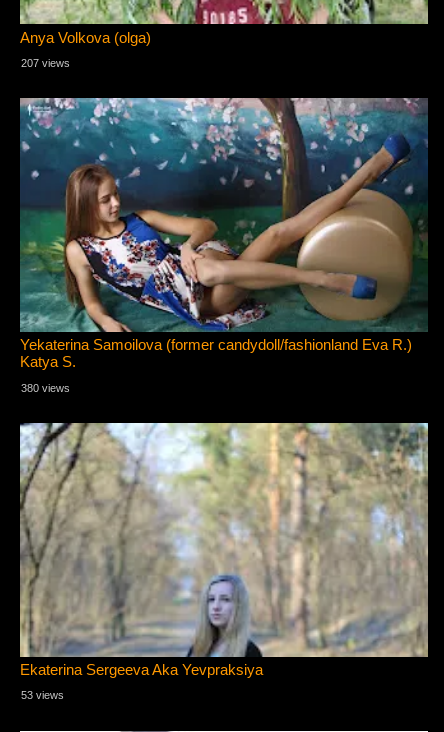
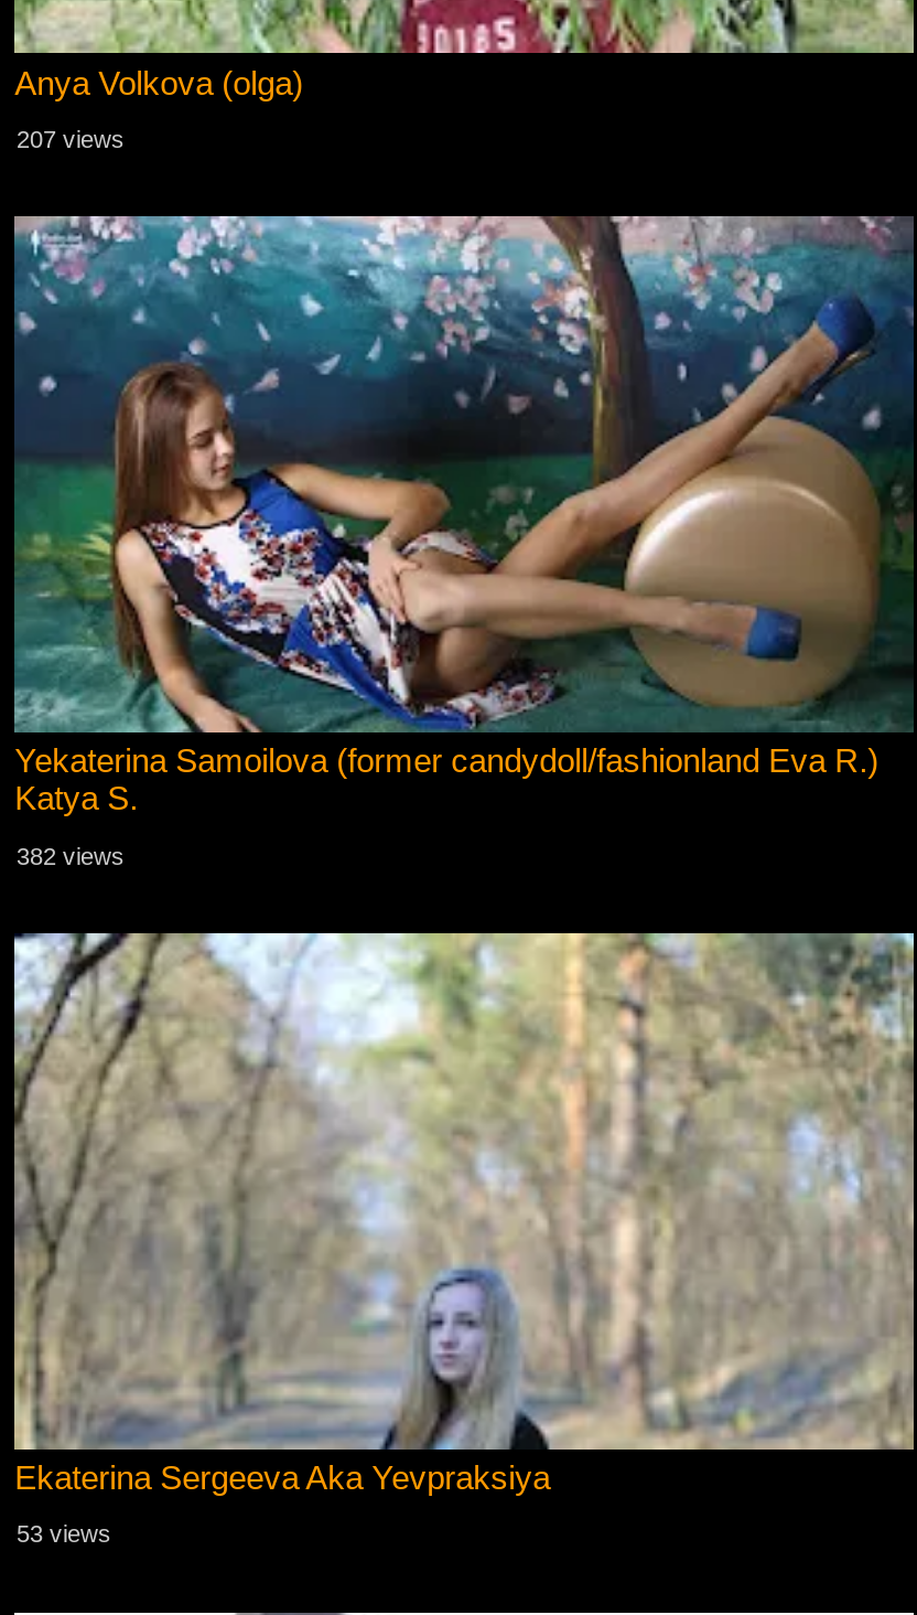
- 380 views
+ 382 views
